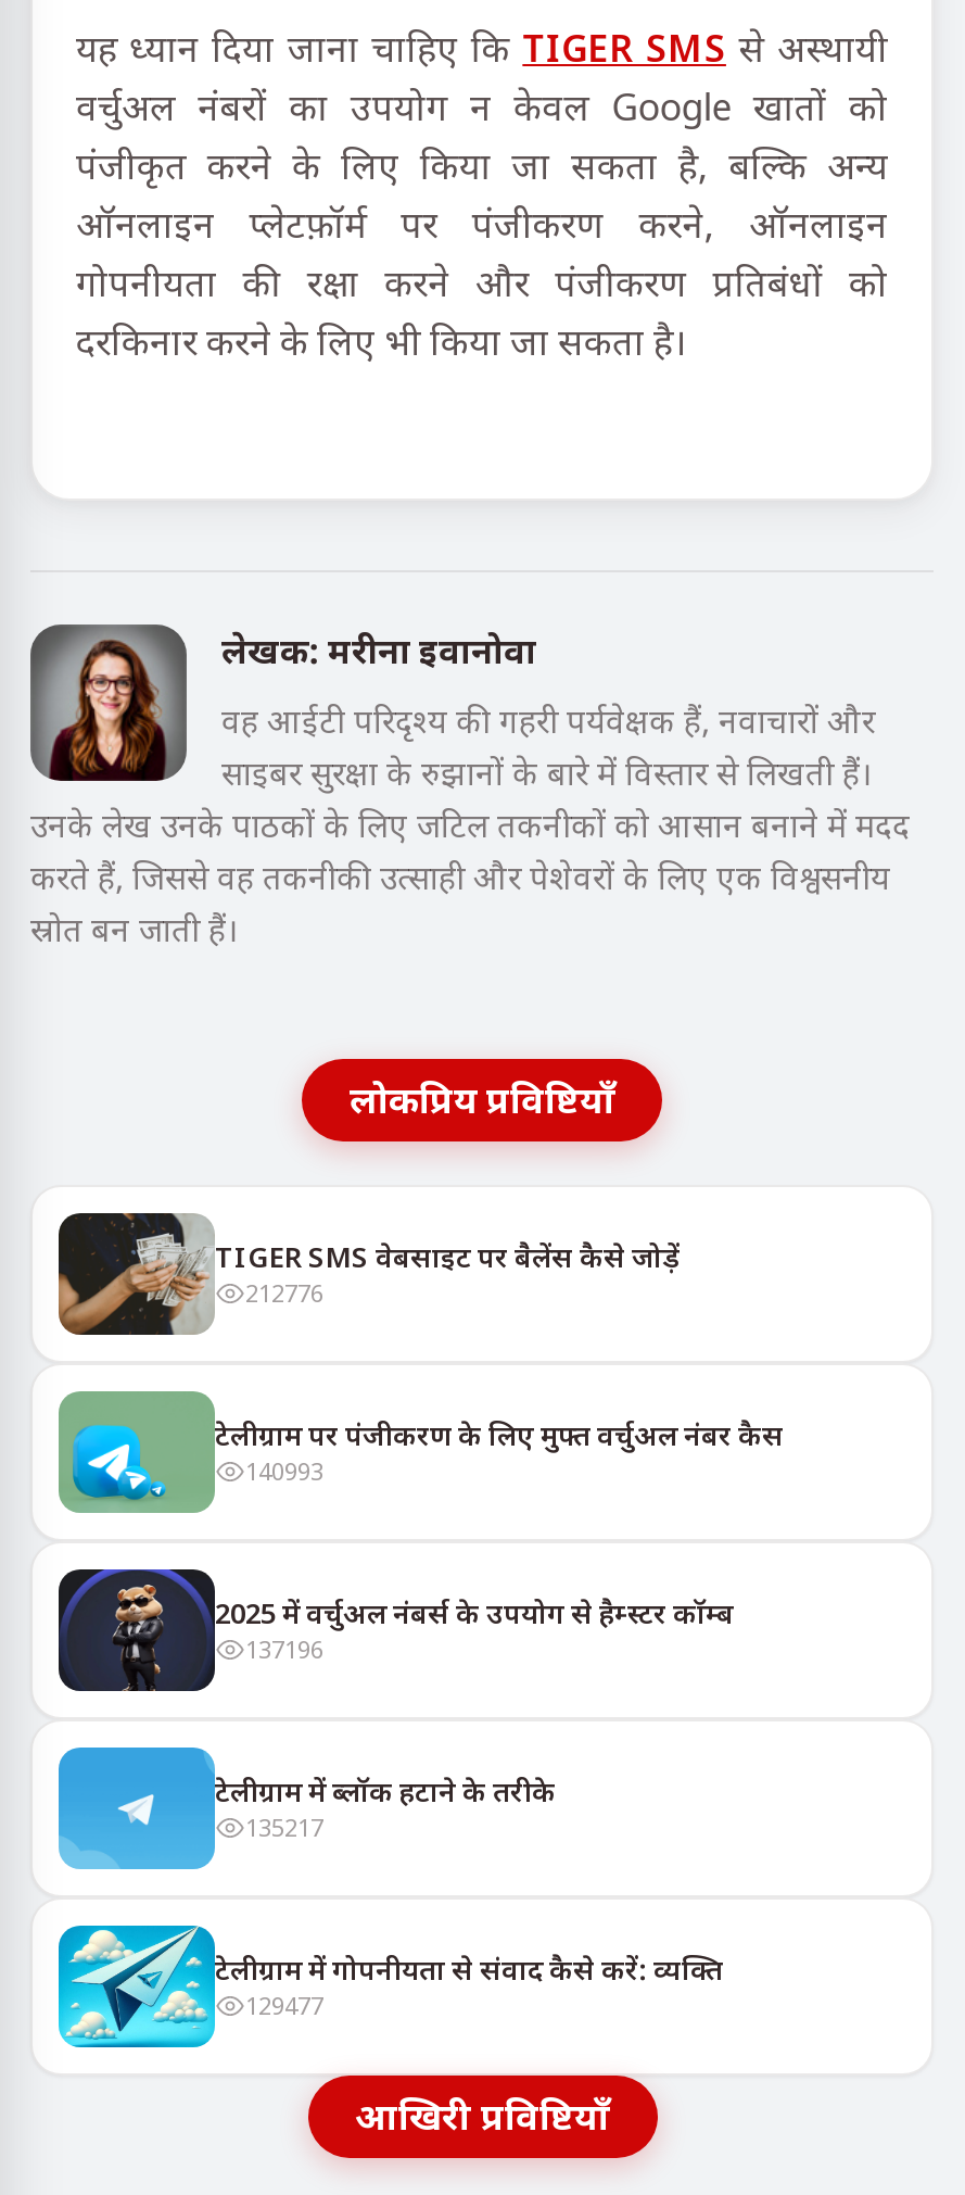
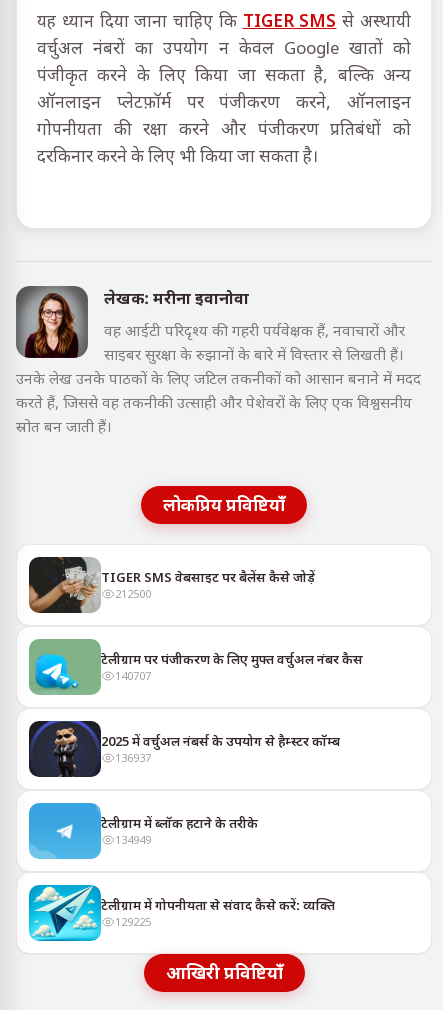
- 212776
+ 212500

- 140993
+ 140707

- 137196
+ 136937

- 135217
+ 134949

- 129477
+ 129225
